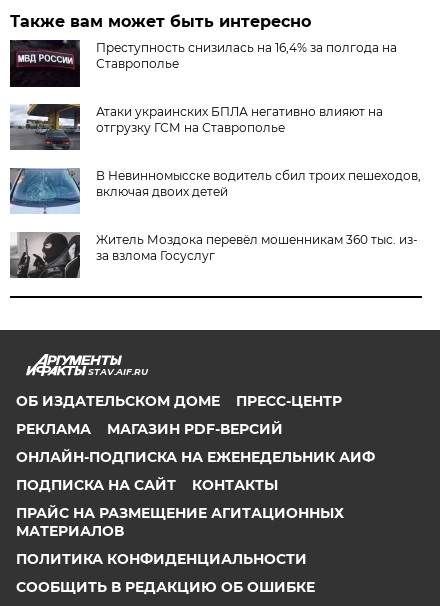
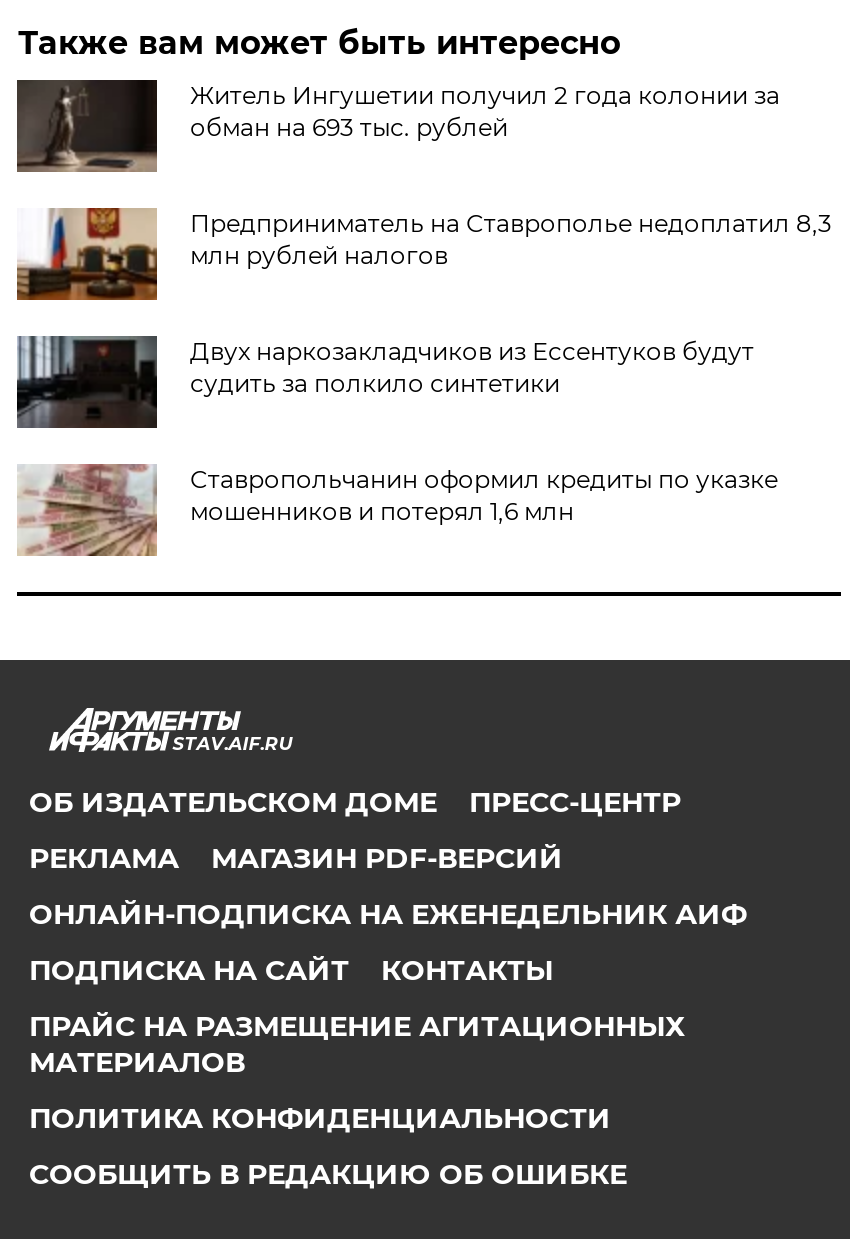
- [image]
- Преступность снизилась на 16,4% за полгода на
- Ставрополье
+ [image]
+ Житель Ингушетии получил 2 года колонии за
+ обман на 693 тыс. рублей

- [image]
- Атаки украинских БПЛА негативно влияют на
- отгрузку ГСМ на Ставрополье
+ [image]
+ Предприниматель на Ставрополье недоплатил 8,3
+ млн рублей налогов

- [image]
- В Невинномысске водитель сбил троих пешеходов,
- включая двоих детей
+ [image]
+ Двух наркозакладчиков из Ессентуков будут
+ судить за полкило синтетики

- [image]
- Житель Моздока перевёл мошенникам 360 тыс. из-
- за взлома Госуслуг
+ [image]
+ Ставропольчанин оформил кредиты по указке
+ мошенников и потерял 1,6 млн
